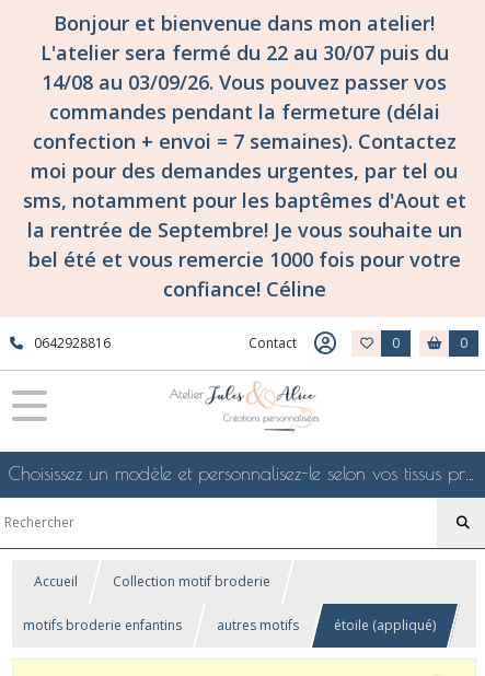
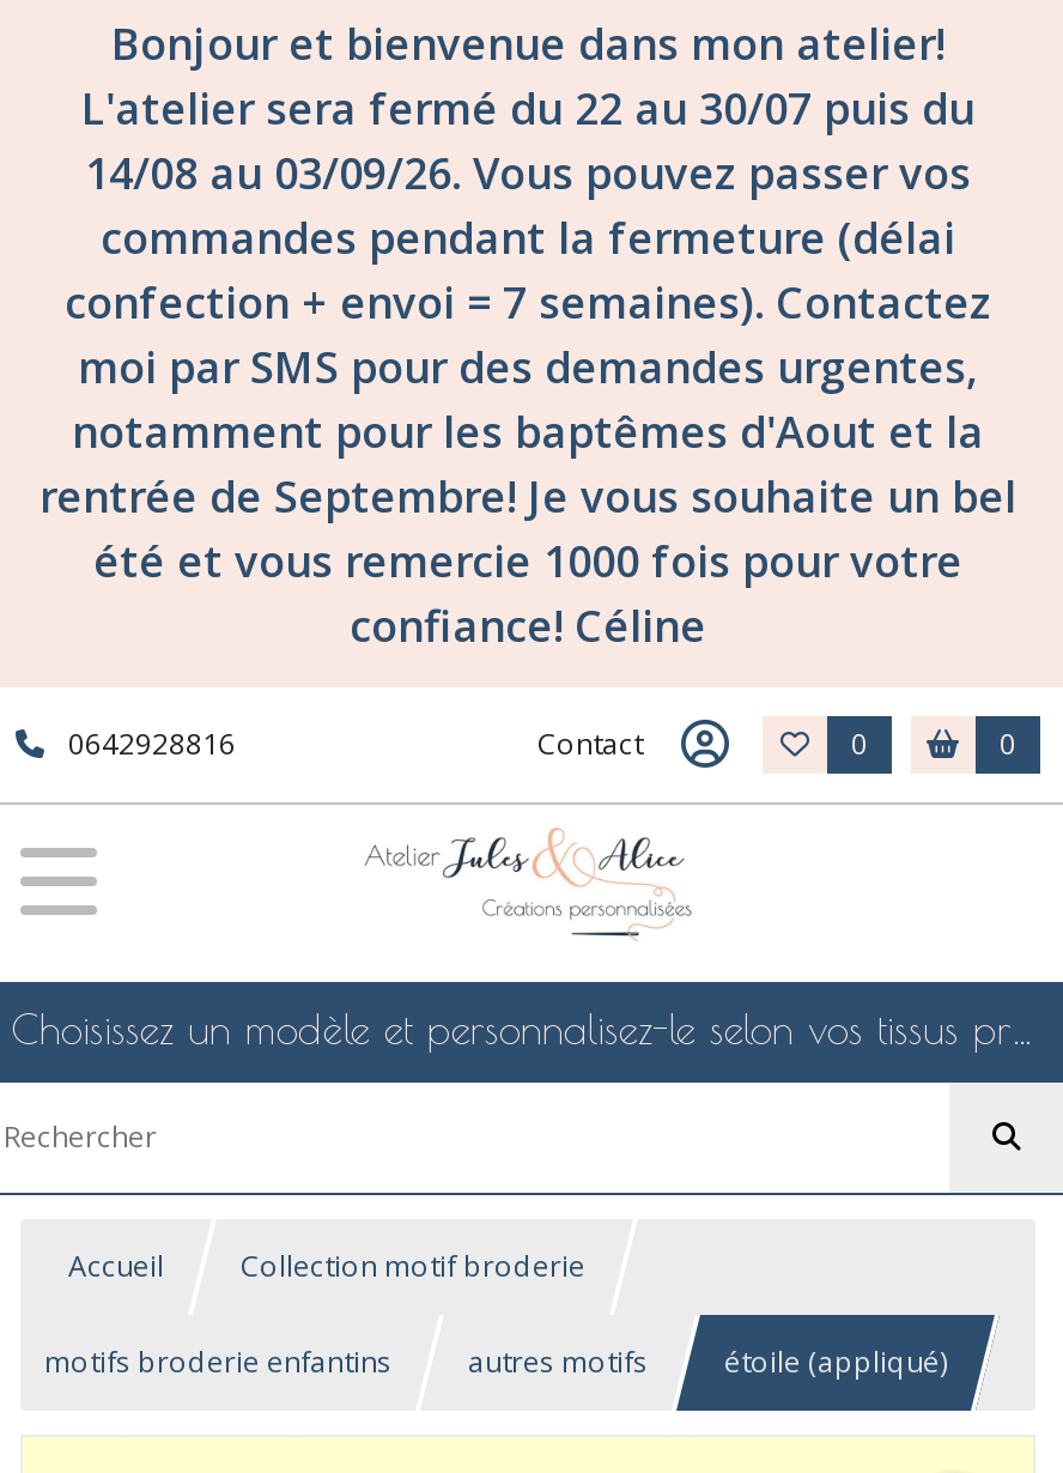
- moi pour des demandes urgentes, par tel ou
- sms, notamment pour les baptêmes d'Aout et
- la rentrée de Septembre! Je vous souhaite un
- bel été et vous remercie 1000 fois pour votre
+ moi par SMS pour des demandes urgentes,
+ notamment pour les baptêmes d'Aout et la
+ rentrée de Septembre! Je vous souhaite un bel
+ été et vous remercie 1000 fois pour votre
